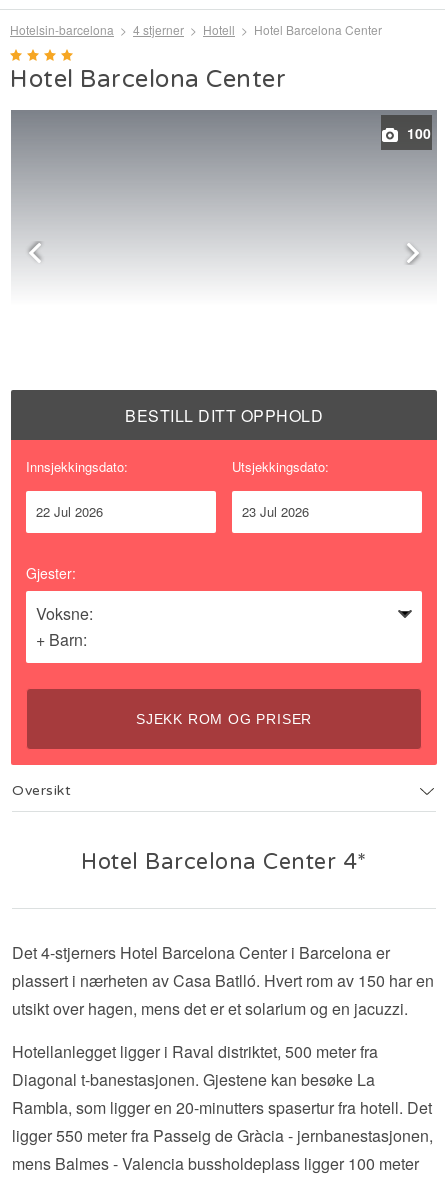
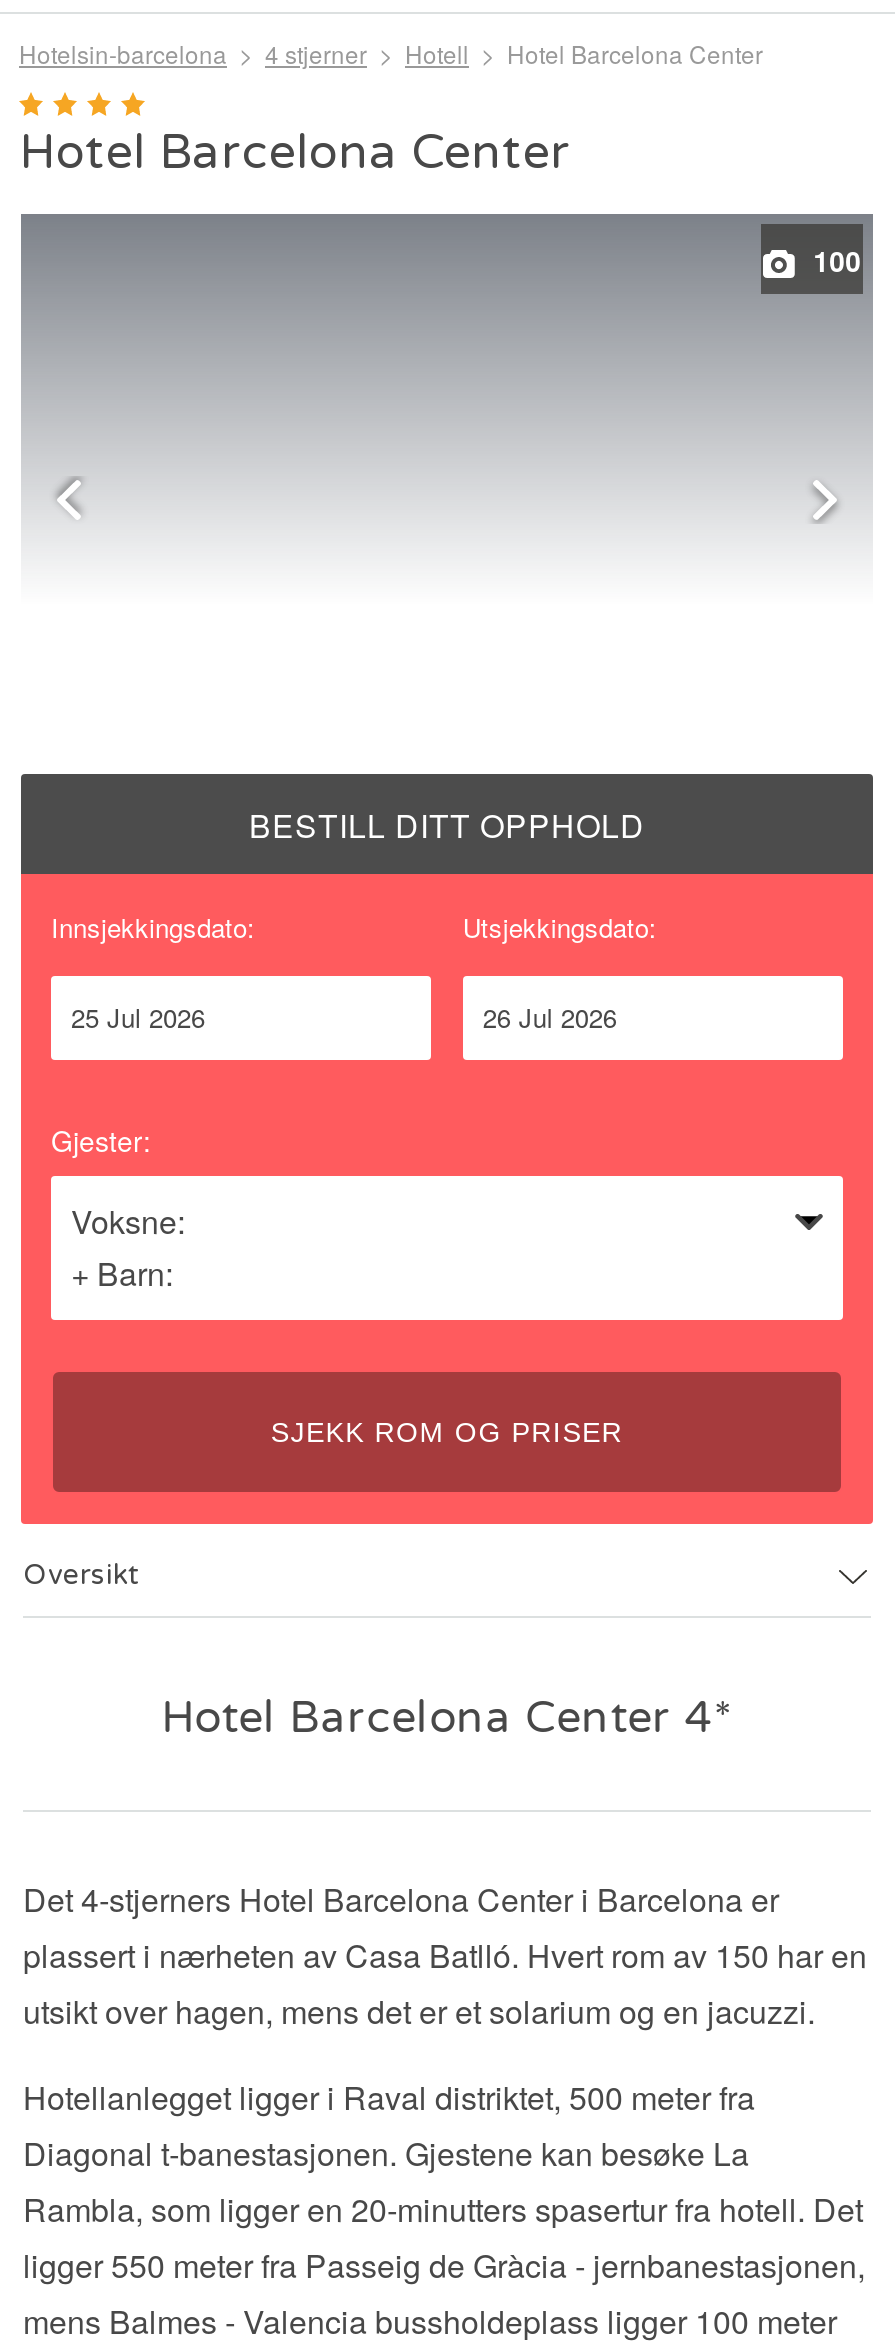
- 22 Jul 2026
+ 25 Jul 2026

- 23 Jul 2026
+ 26 Jul 2026
